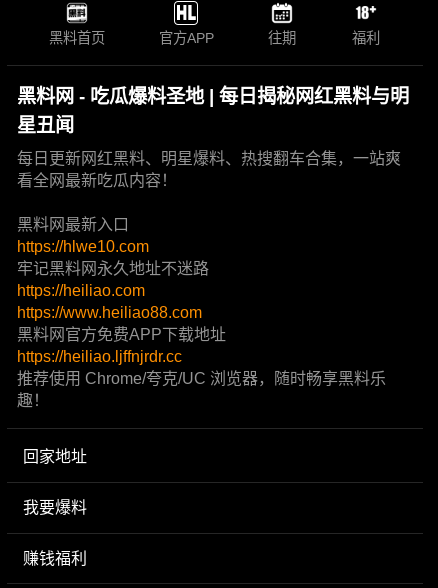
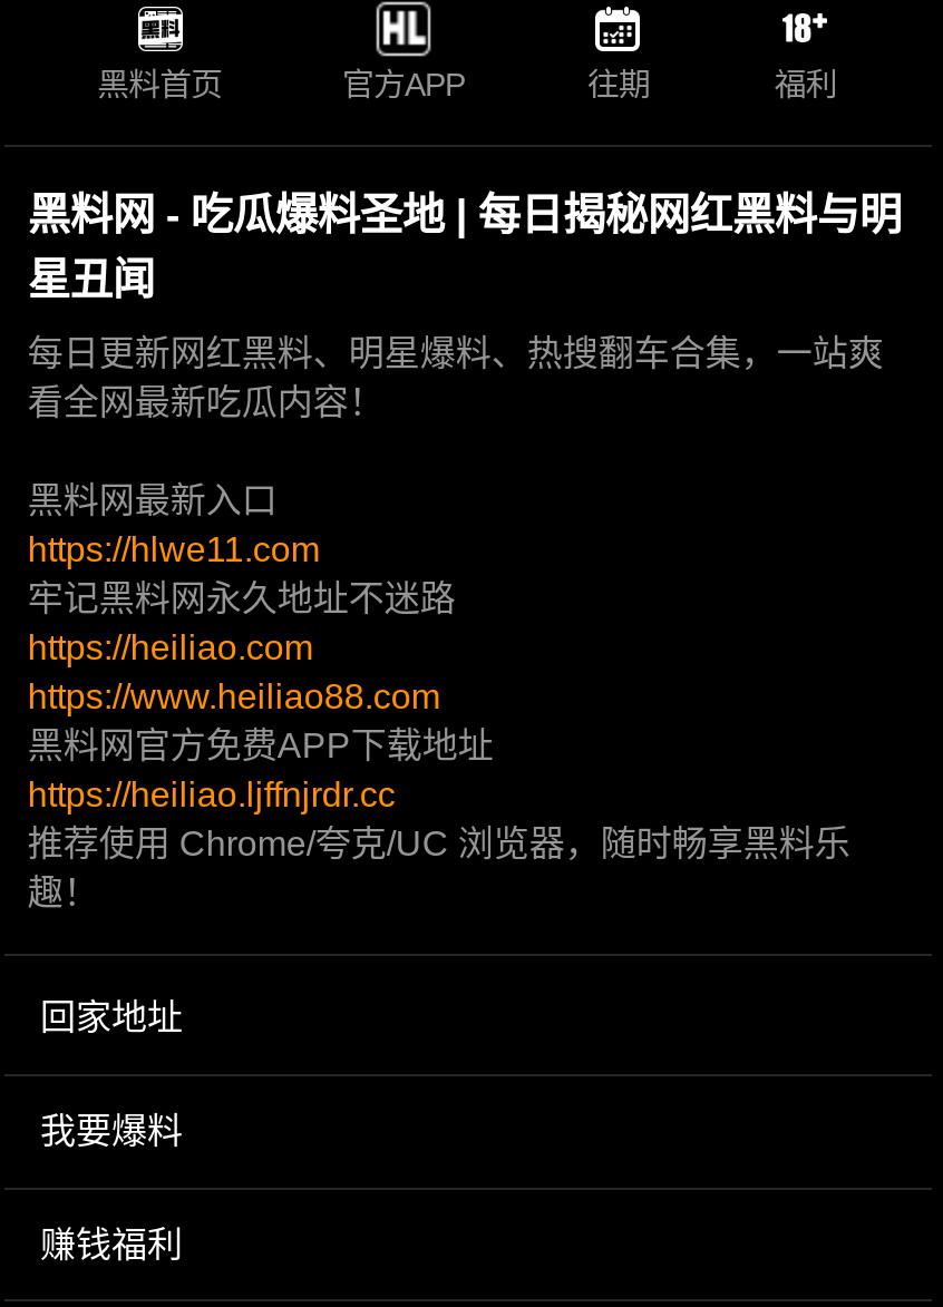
- https://hlwe10.com
+ https://hlwe11.com
